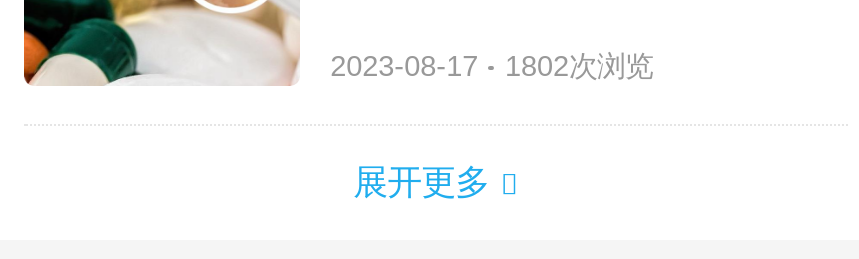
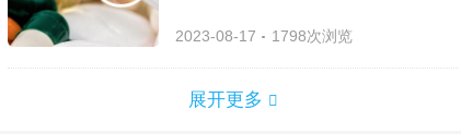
- 2023-08-17 1802次浏览
+ 2023-08-17 1798次浏览
